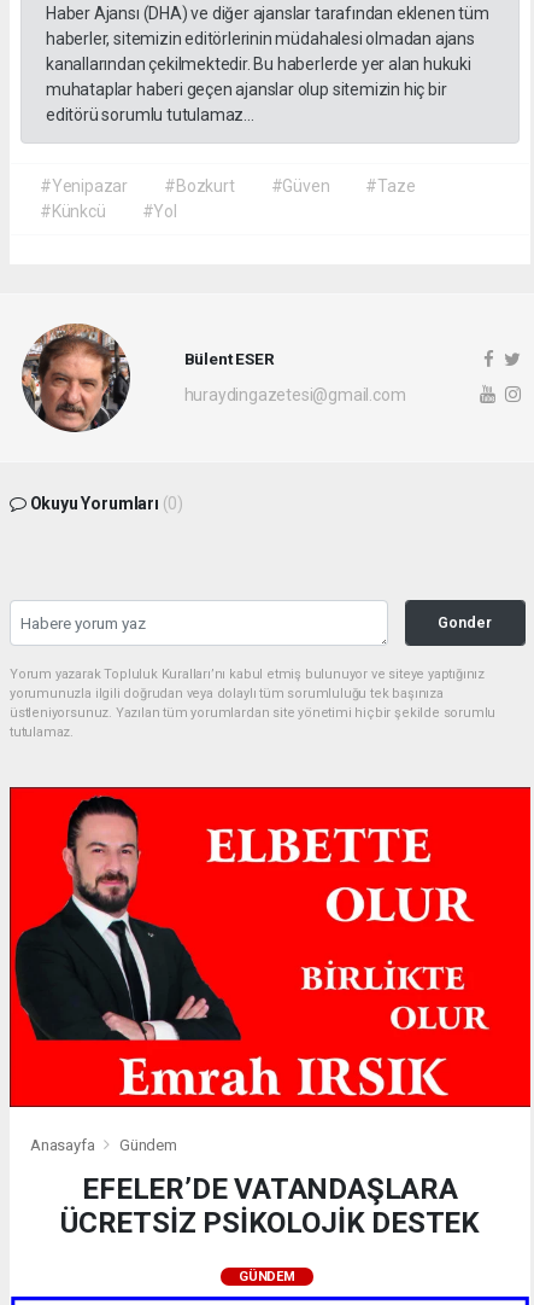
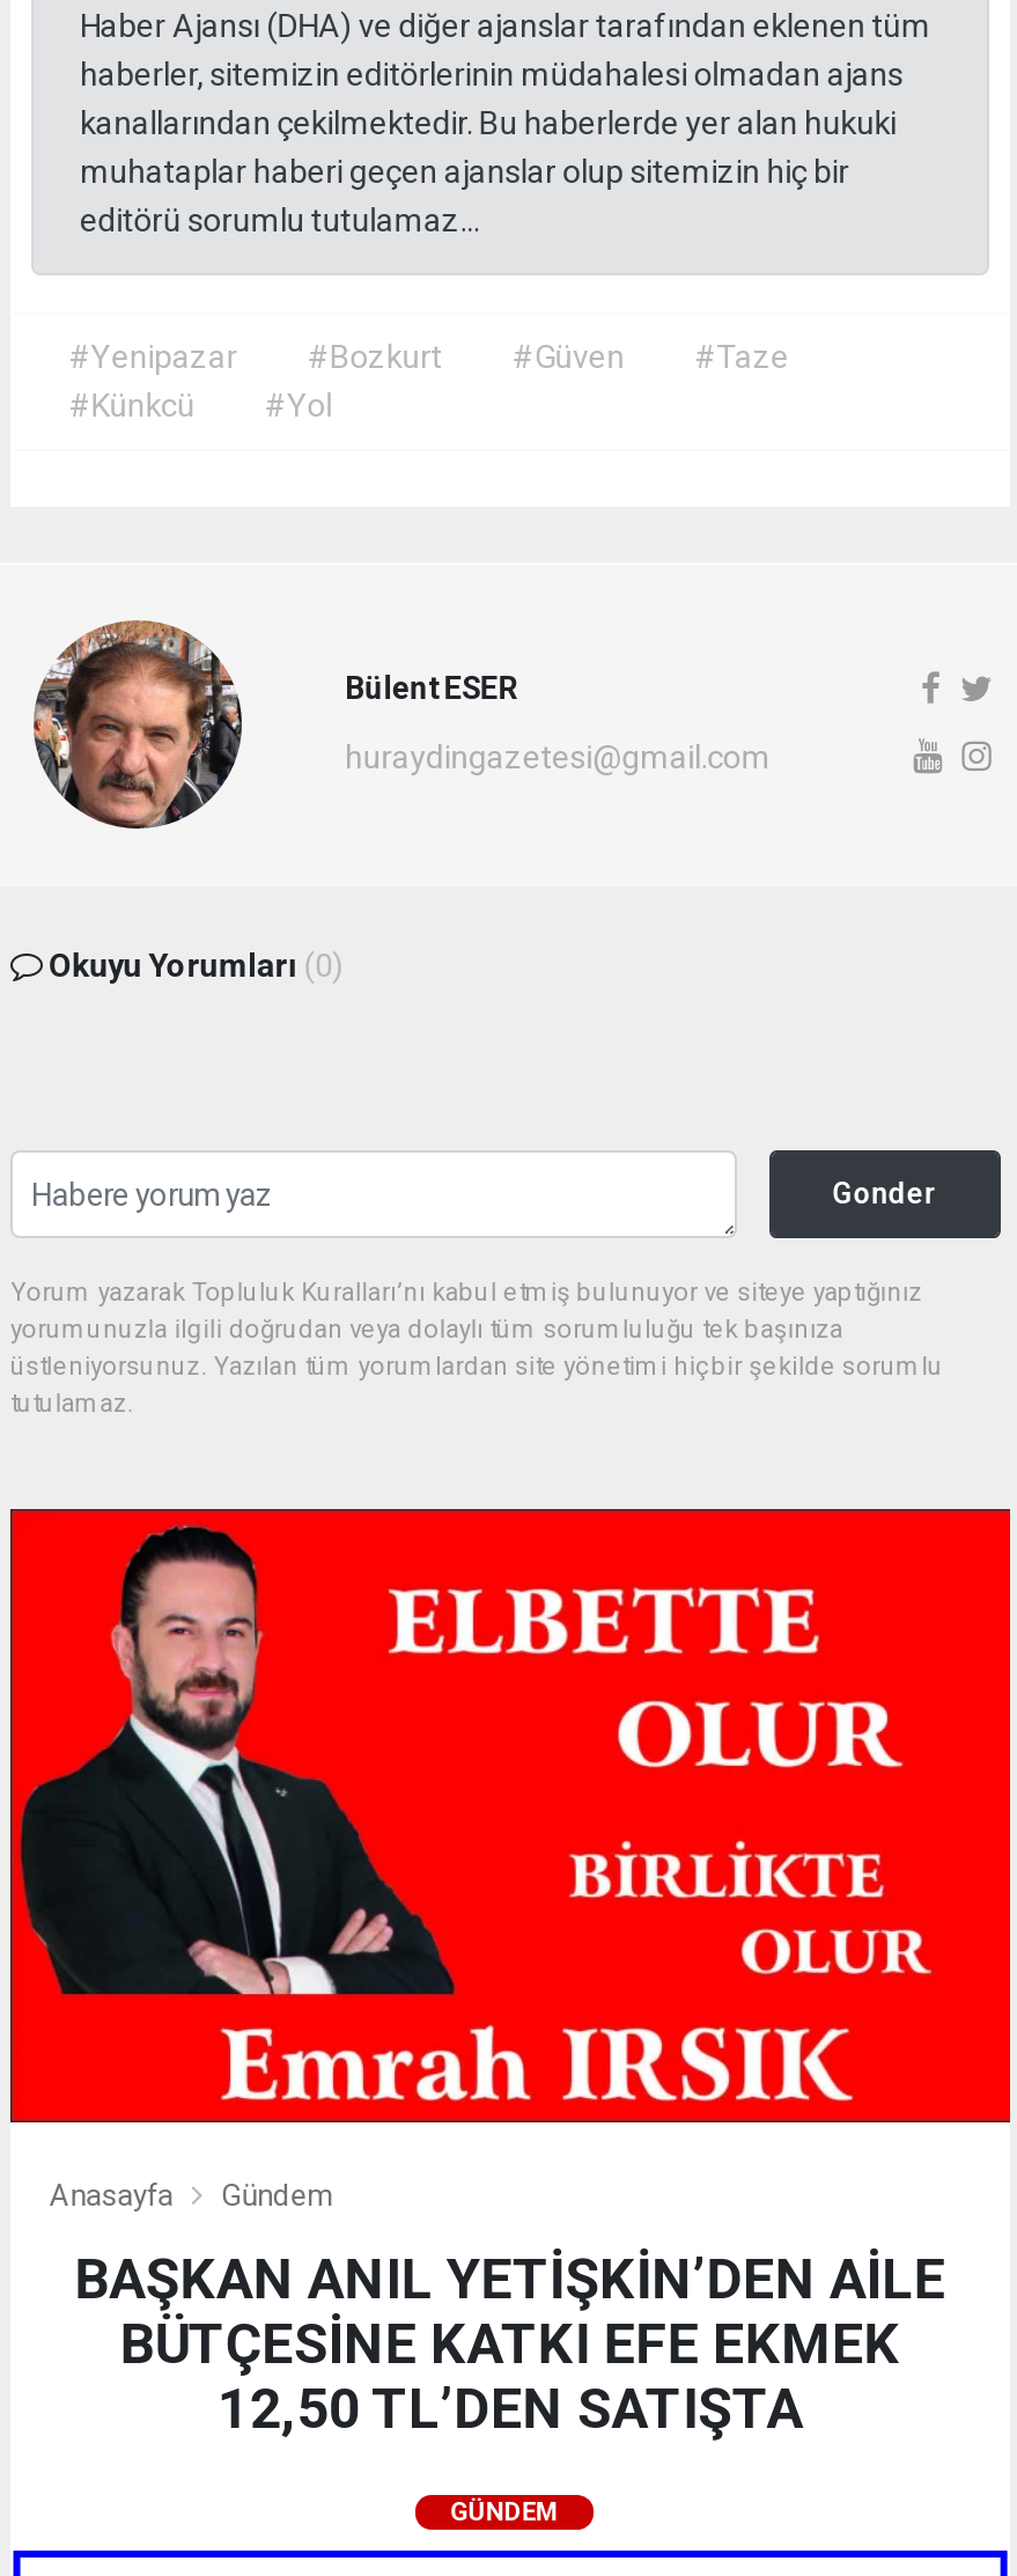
- EFELER’DE VATANDAŞLARA
- ÜCRETSİZ PSİKOLOJİK DESTEK
+ BAŞKAN ANIL YETİŞKİN’DEN AİLE
+ BÜTÇESİNE KATKI EFE EKMEK
+ 12,50 TL’DEN SATIŞTA
